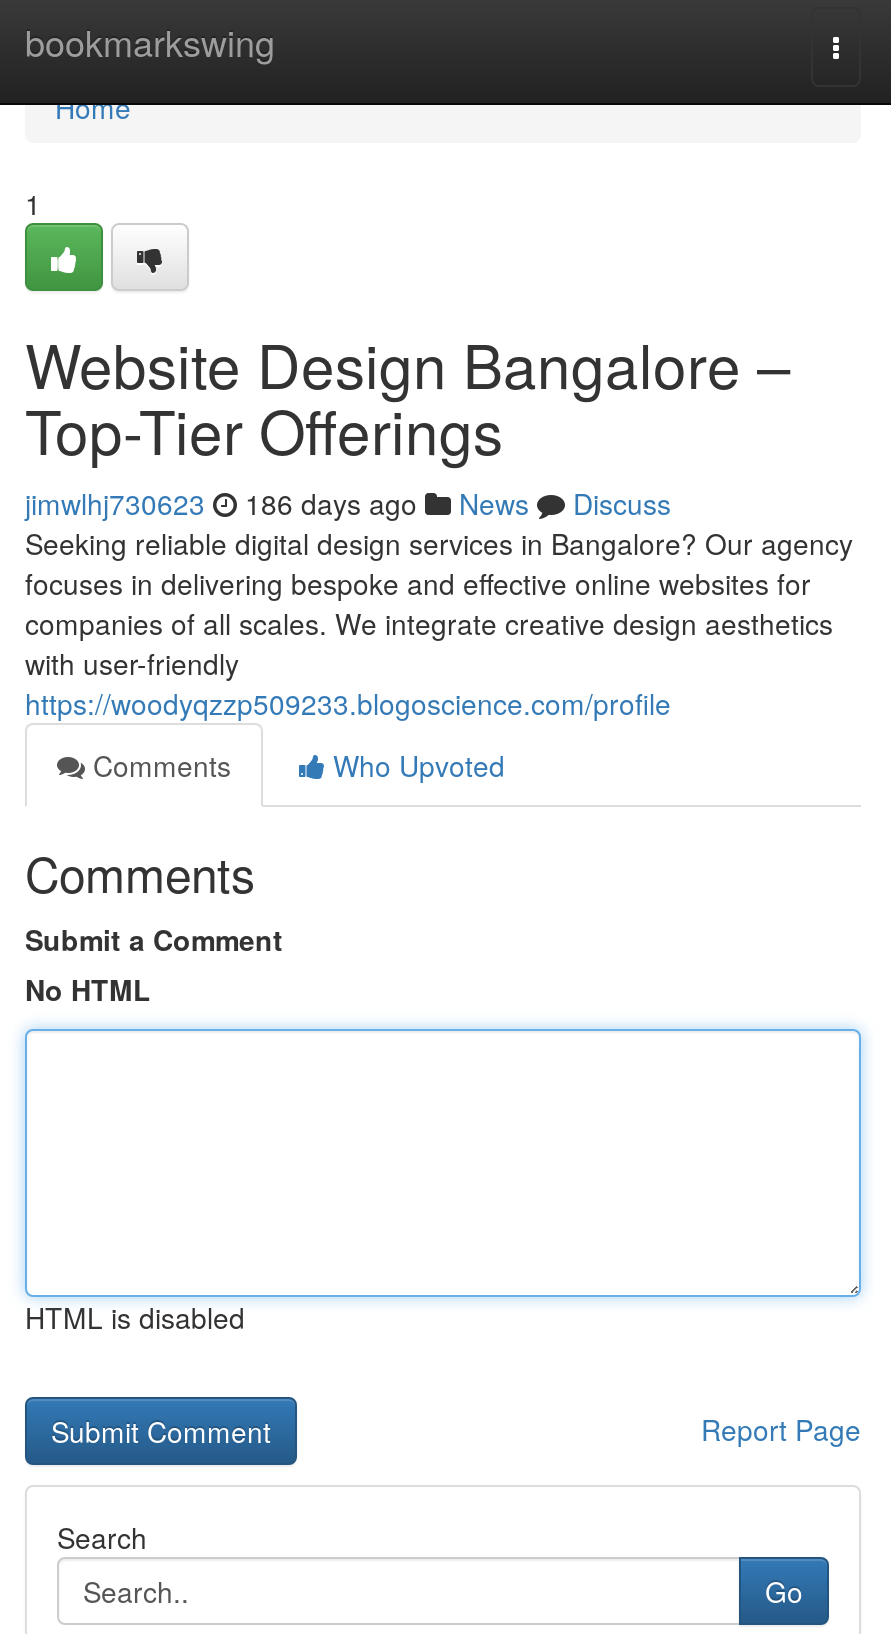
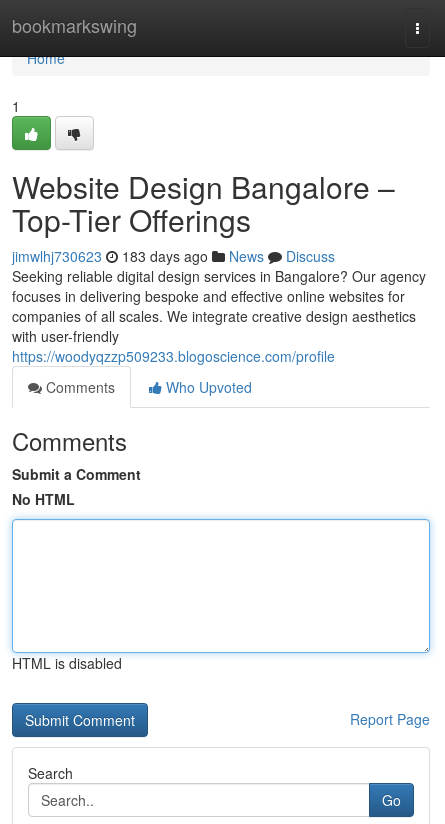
- jimwlhj730623 186 days ago News Discuss
+ jimwlhj730623 183 days ago News Discuss
